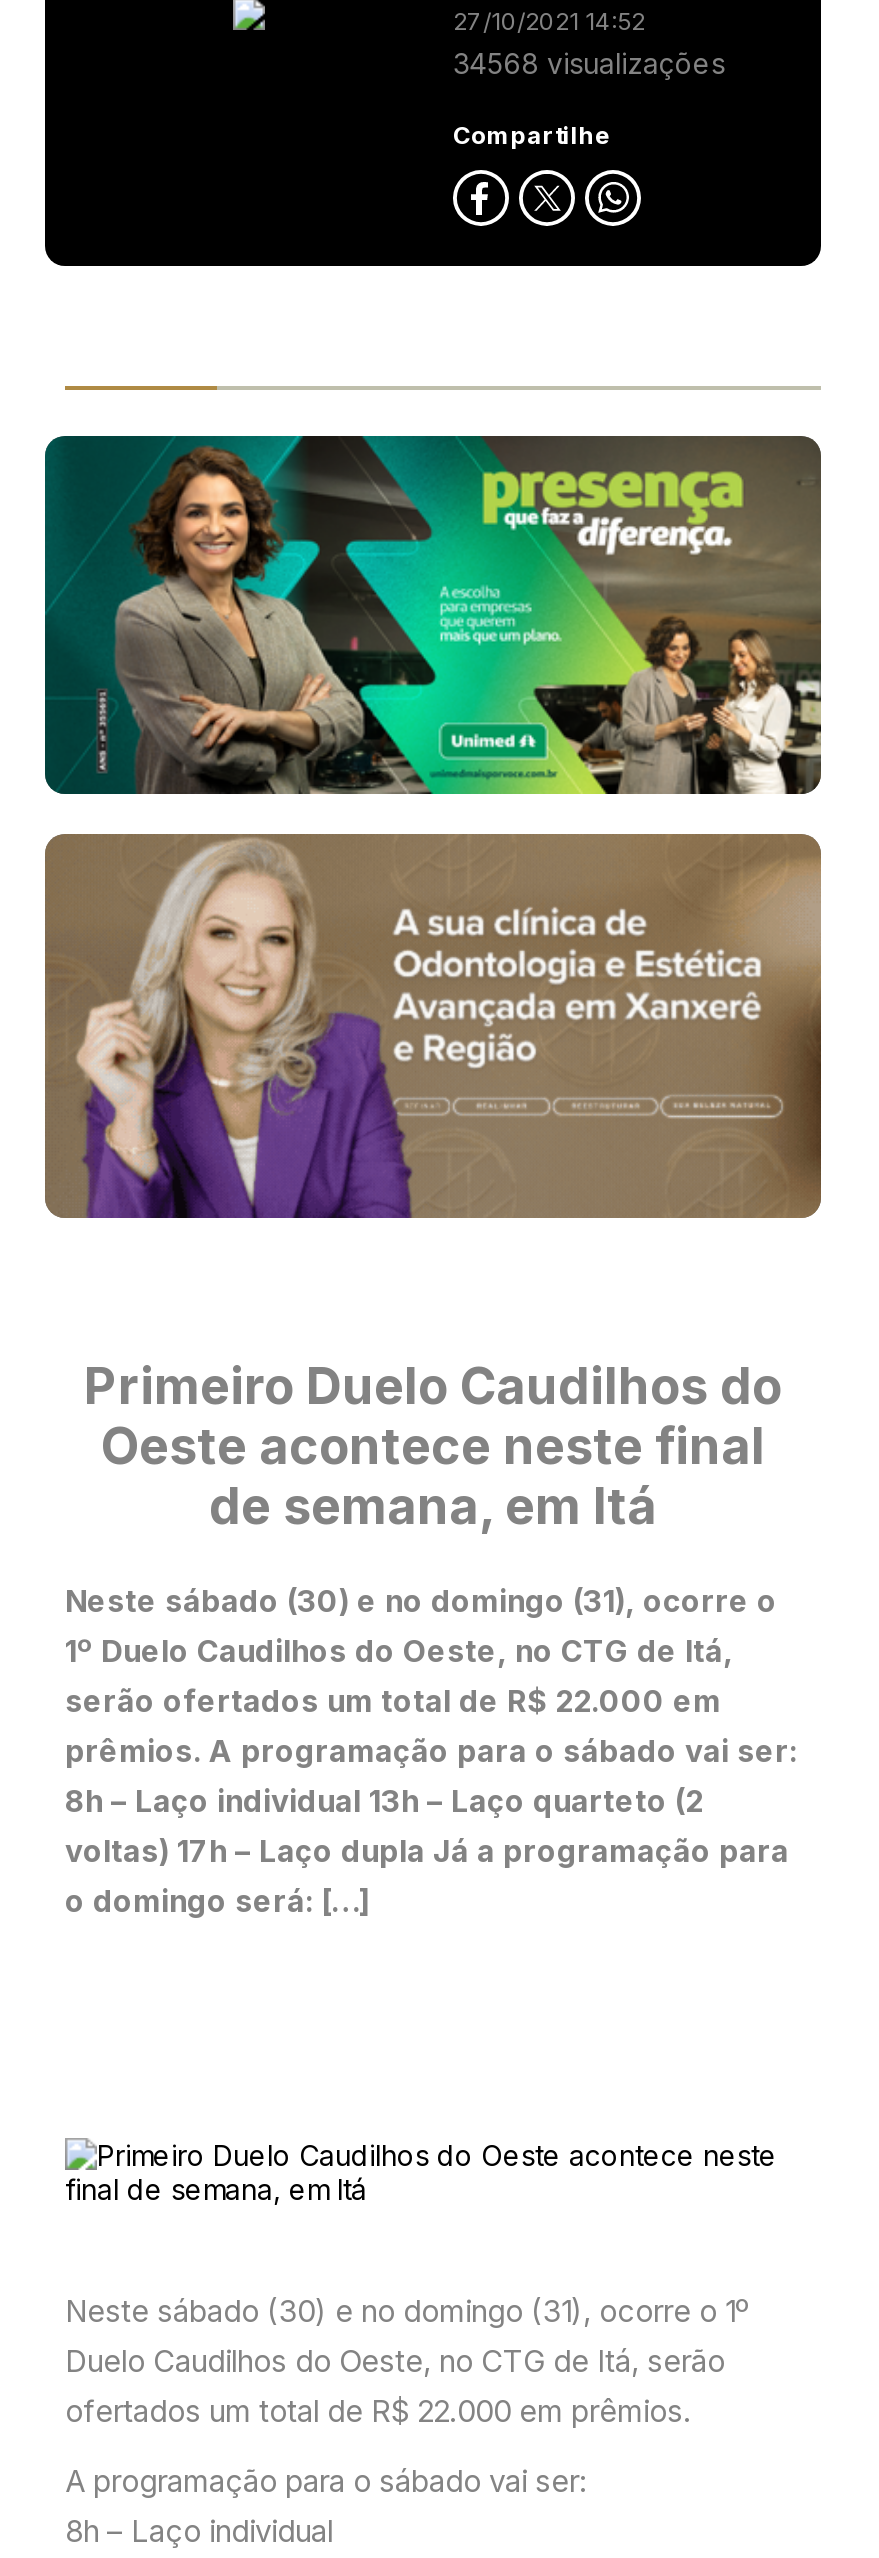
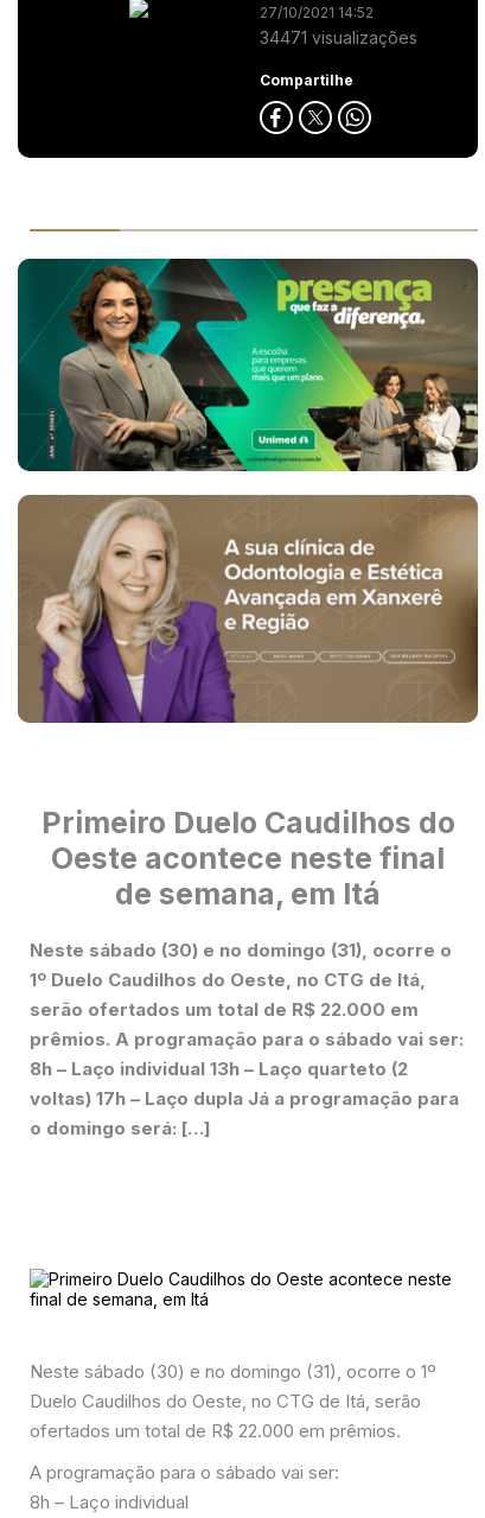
- 34568 visualizações
+ 34471 visualizações
